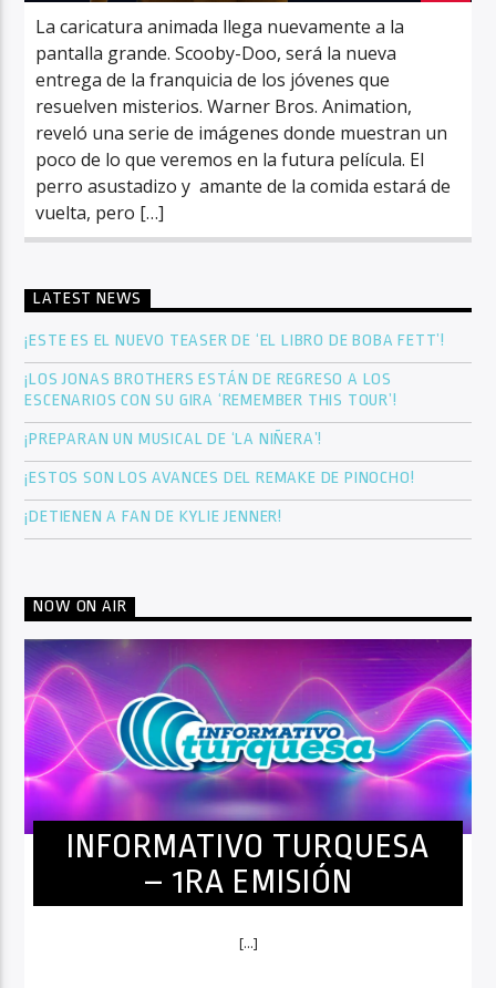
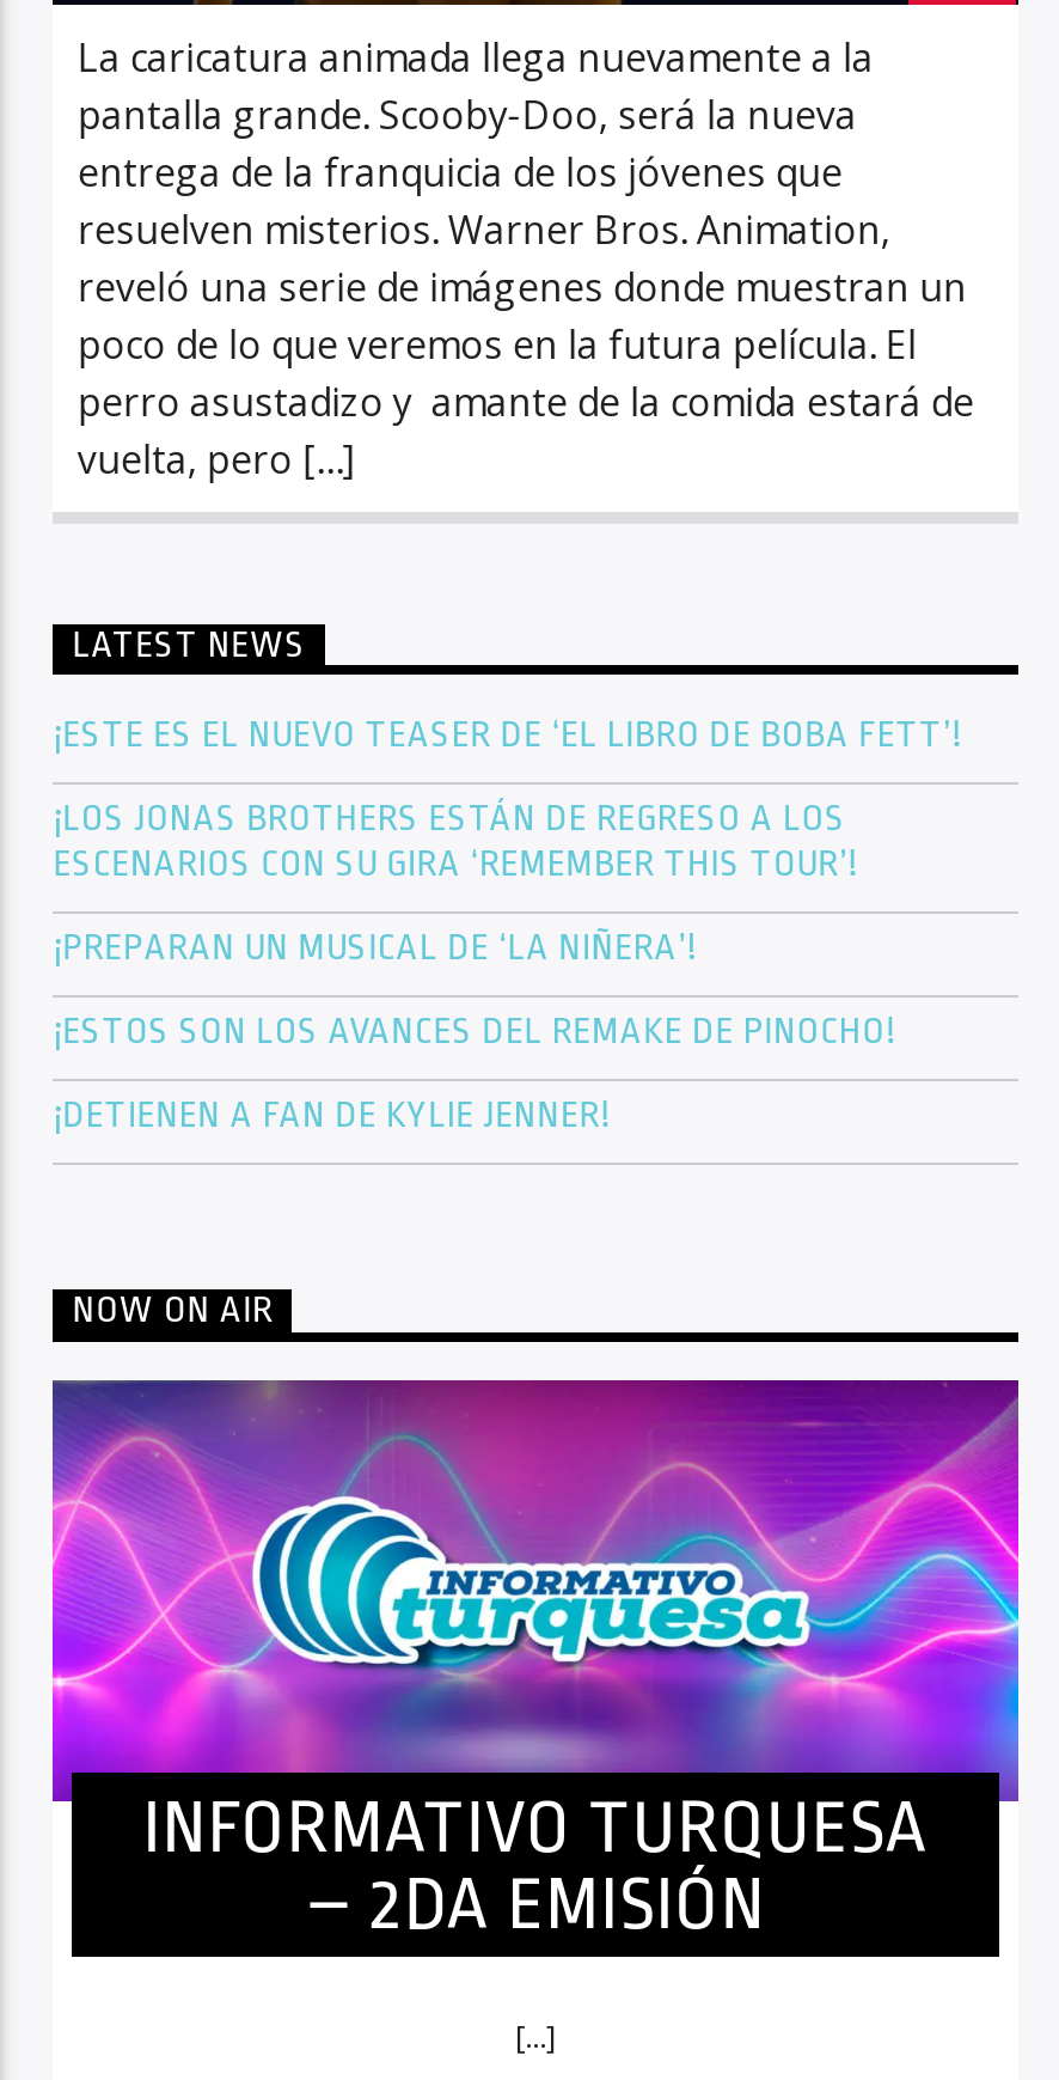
- – 1RA EMISIÓN
+ – 2DA EMISIÓN
